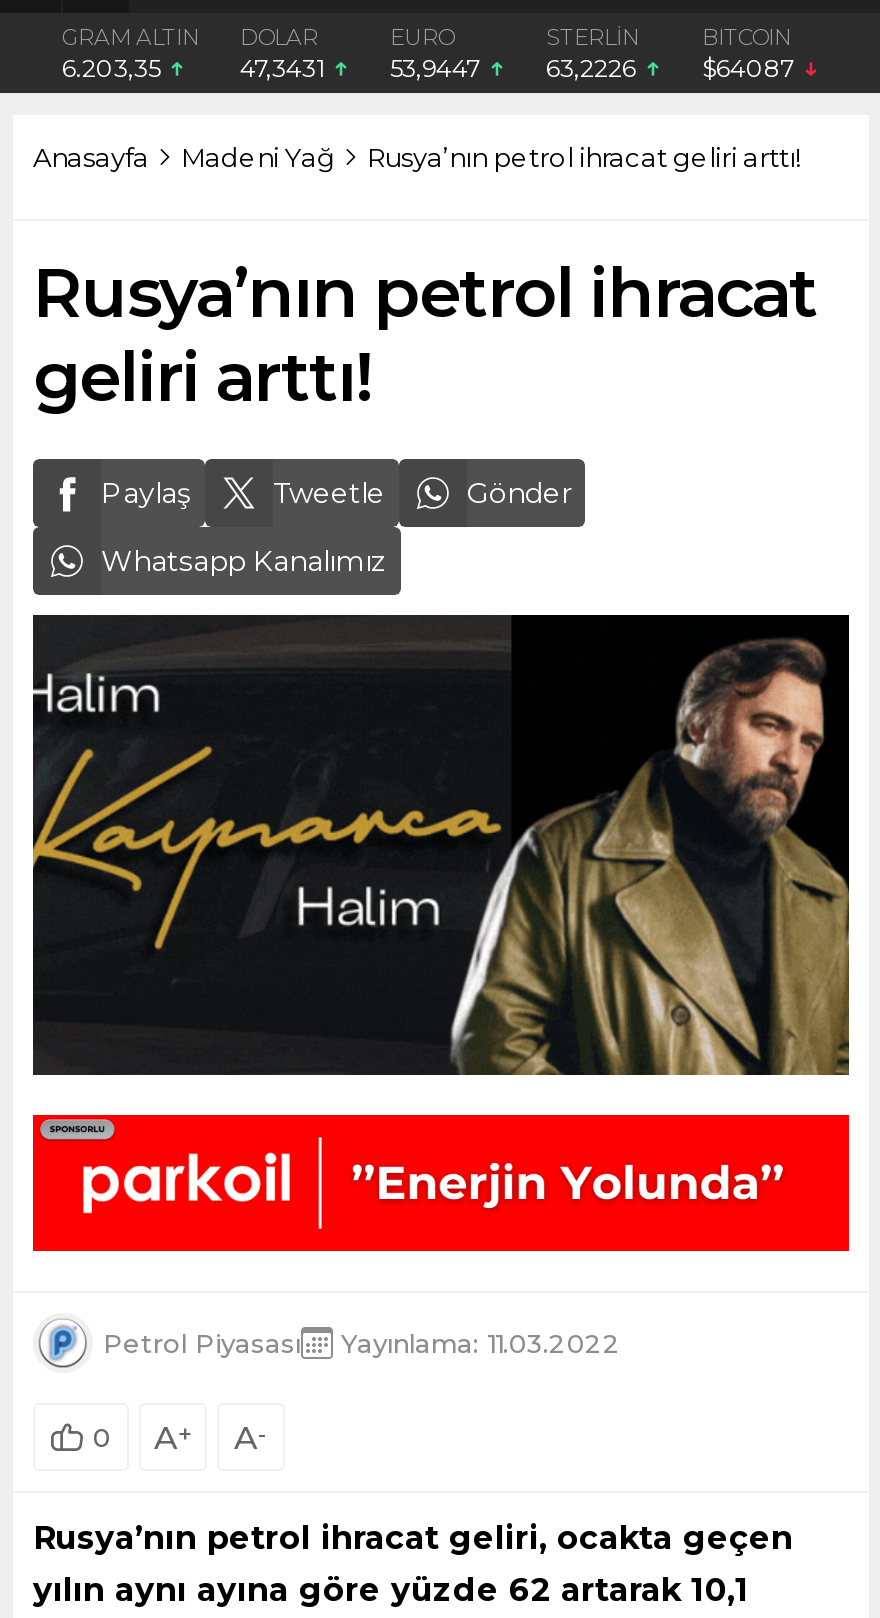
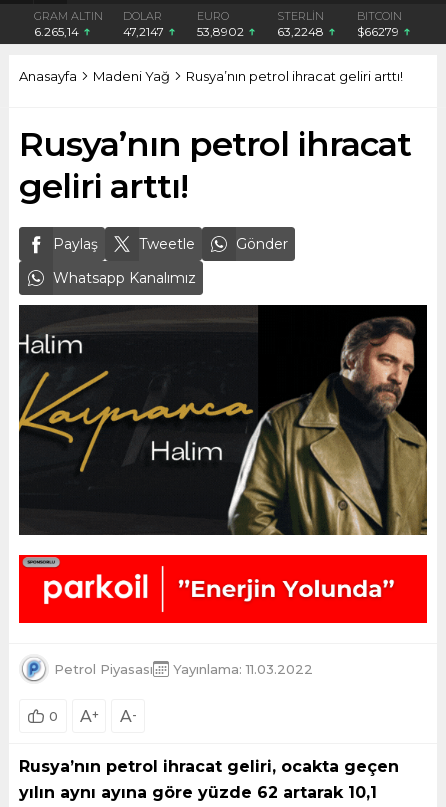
- 6.203,35
+ 6.265,14

- 47,3431
+ 47,2147

- 53,9447
+ 53,8902

- 63,2226
+ 63,2248

- $64087
+ $66279
